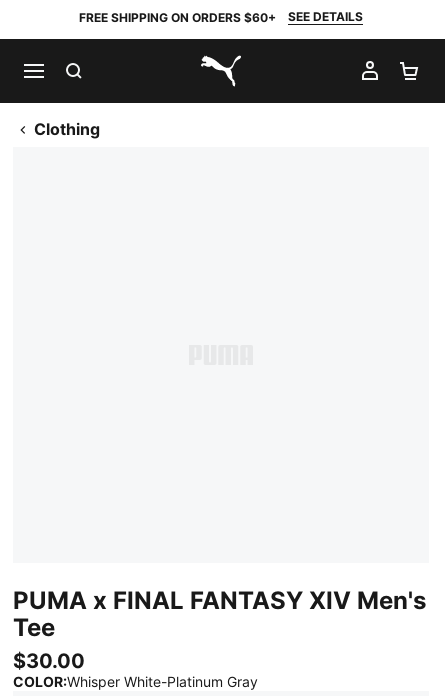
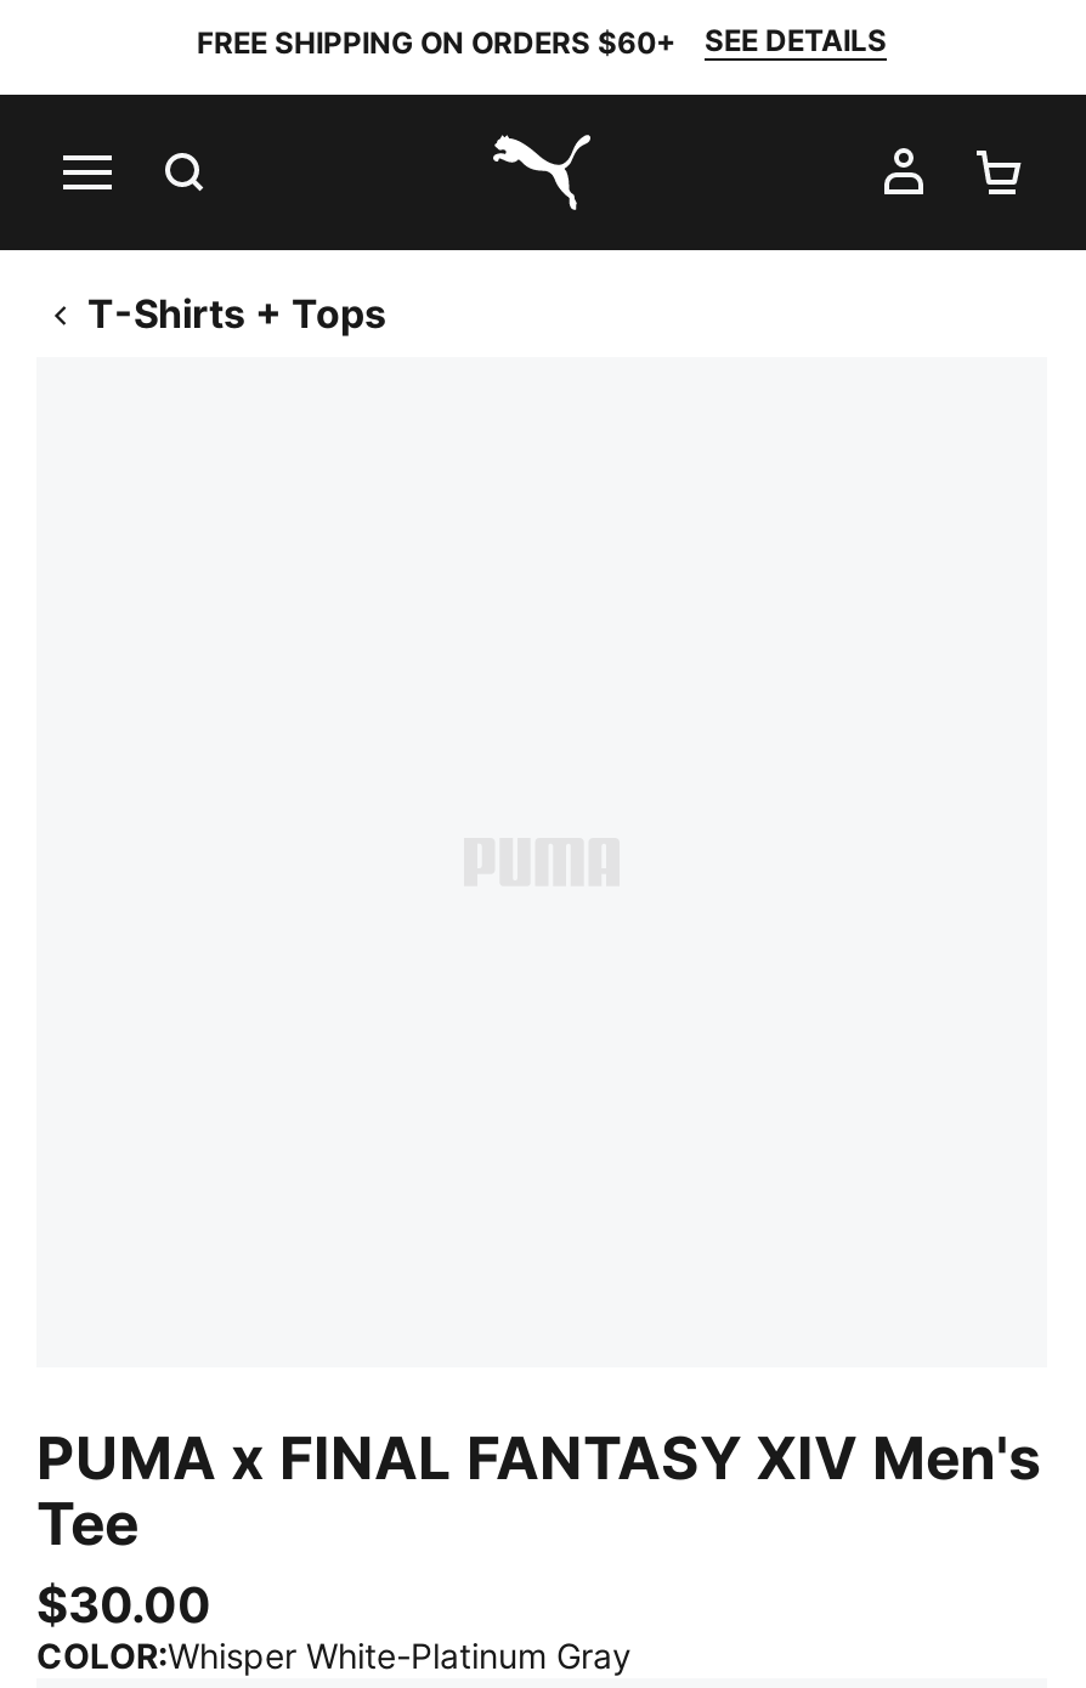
- Clothing
+ T-Shirts + Tops
